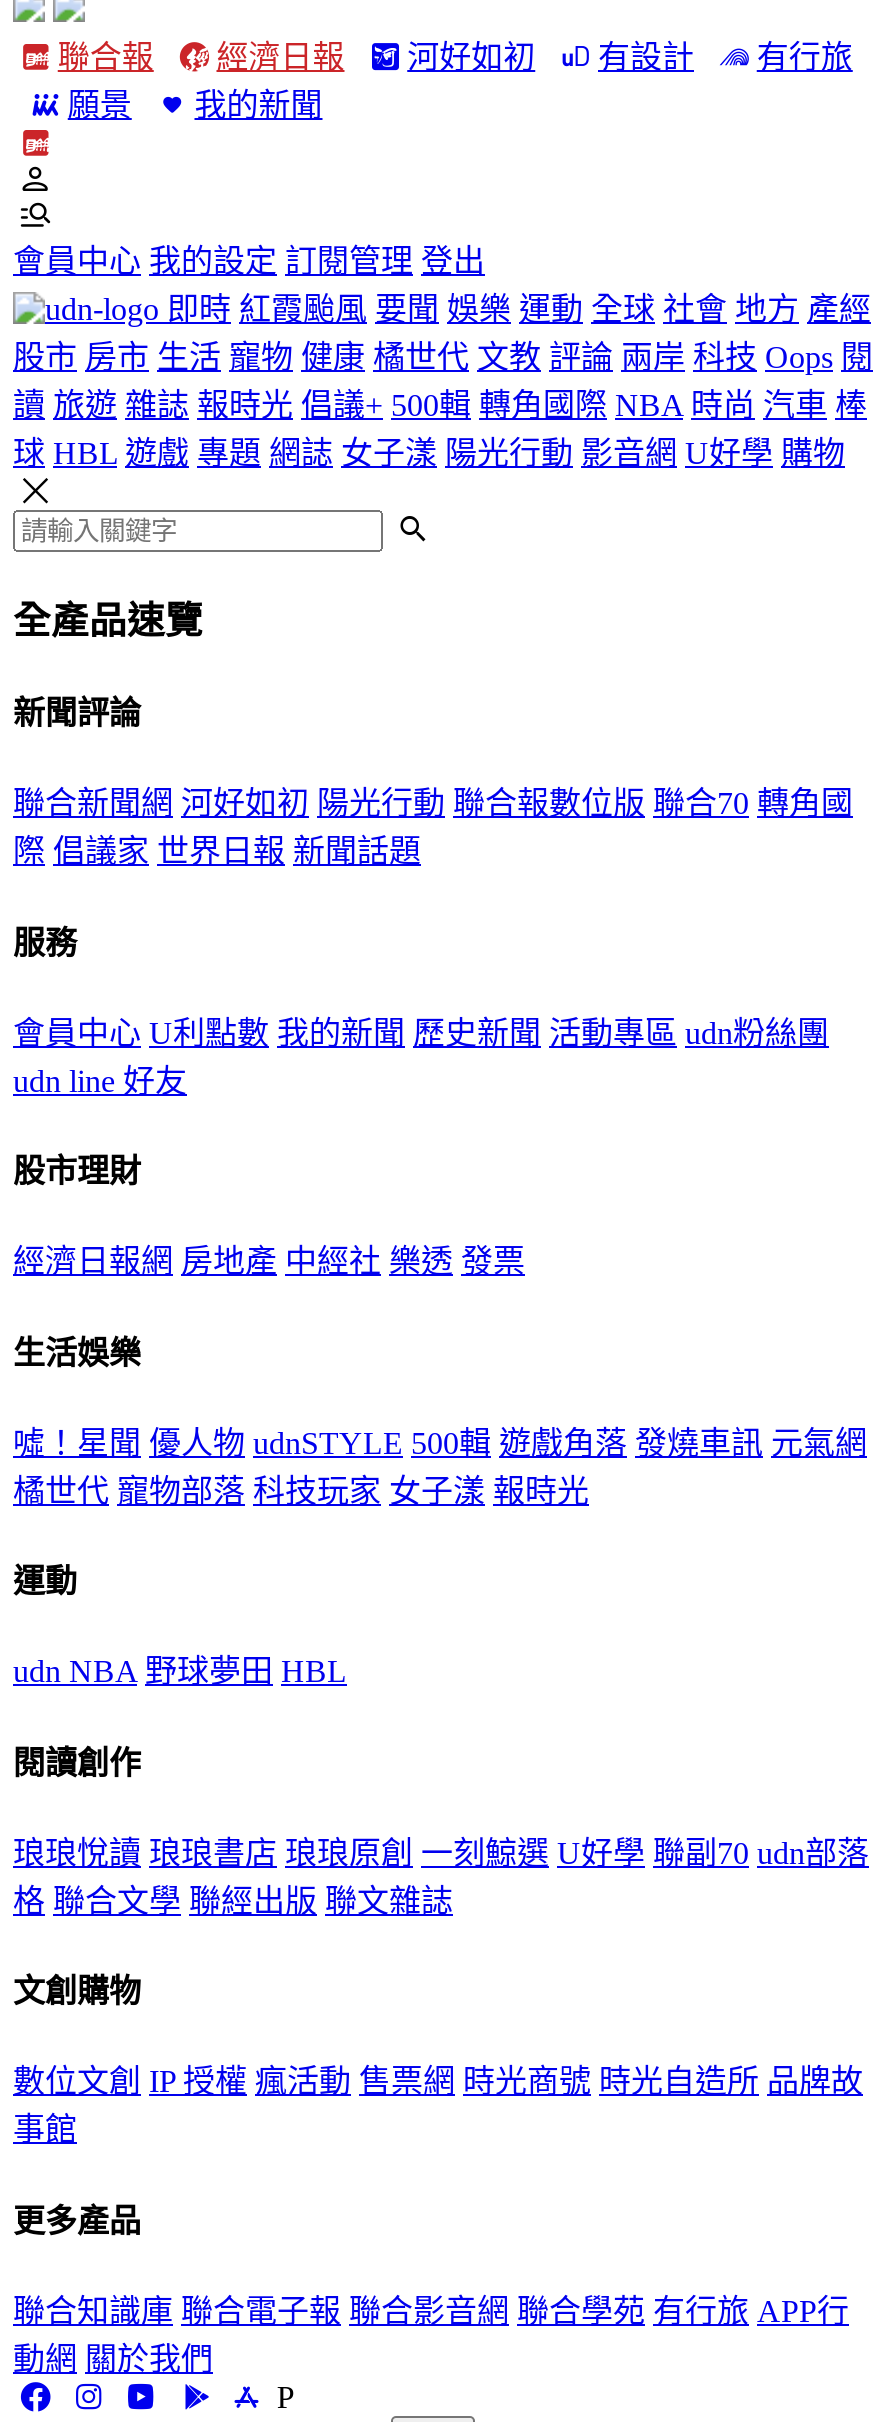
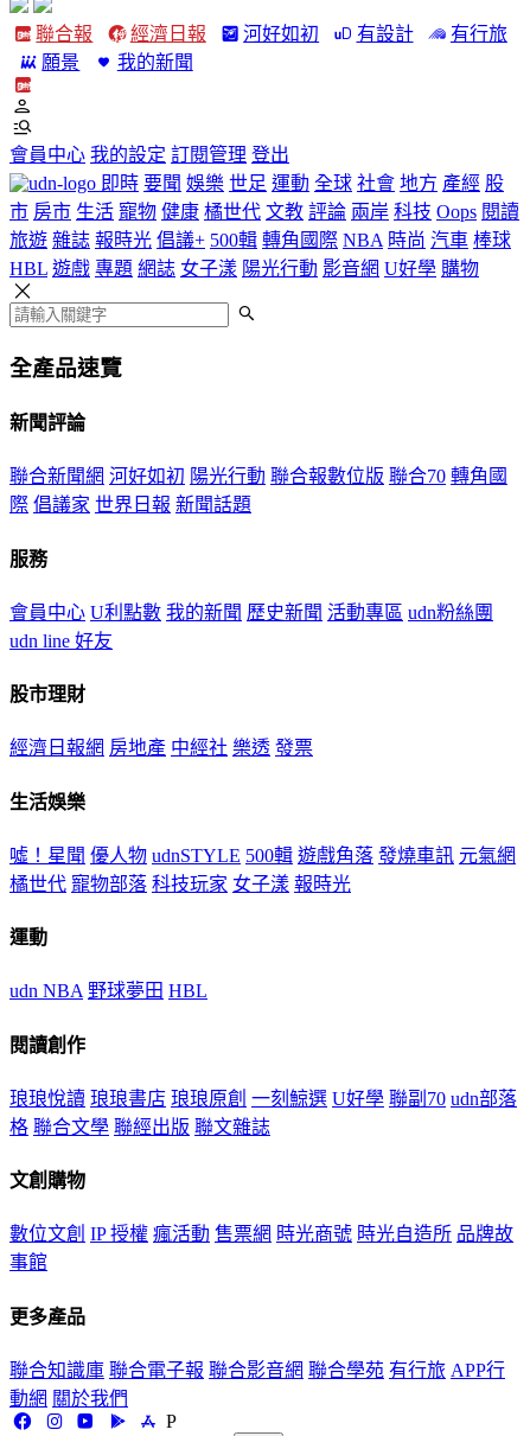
- 即時 紅霞颱風 要聞 娛樂 運動 全球 社會 地方 產經
- 股市 房市 生活 寵物 健康 橘世代 文教 評論 兩岸 科技 Oops 閱
- 讀 旅遊 雜誌 報時光 倡議+ 500輯 轉角國際 NBA 時尚 汽車 棒
- 球 HBL 遊戲 專題 網誌 女子漾 陽光行動 影音網 U好學 購物
+ 即時 要聞 娛樂 世足 運動 全球 社會 地方 產經 股
+ 市 房市 生活 寵物 健康 橘世代 文教 評論 兩岸 科技 Oops 閱讀
+ 旅遊 雜誌 報時光 倡議+ 500輯 轉角國際 NBA 時尚 汽車 棒球
+ HBL 遊戲 專題 網誌 女子漾 陽光行動 影音網 U好學 購物
